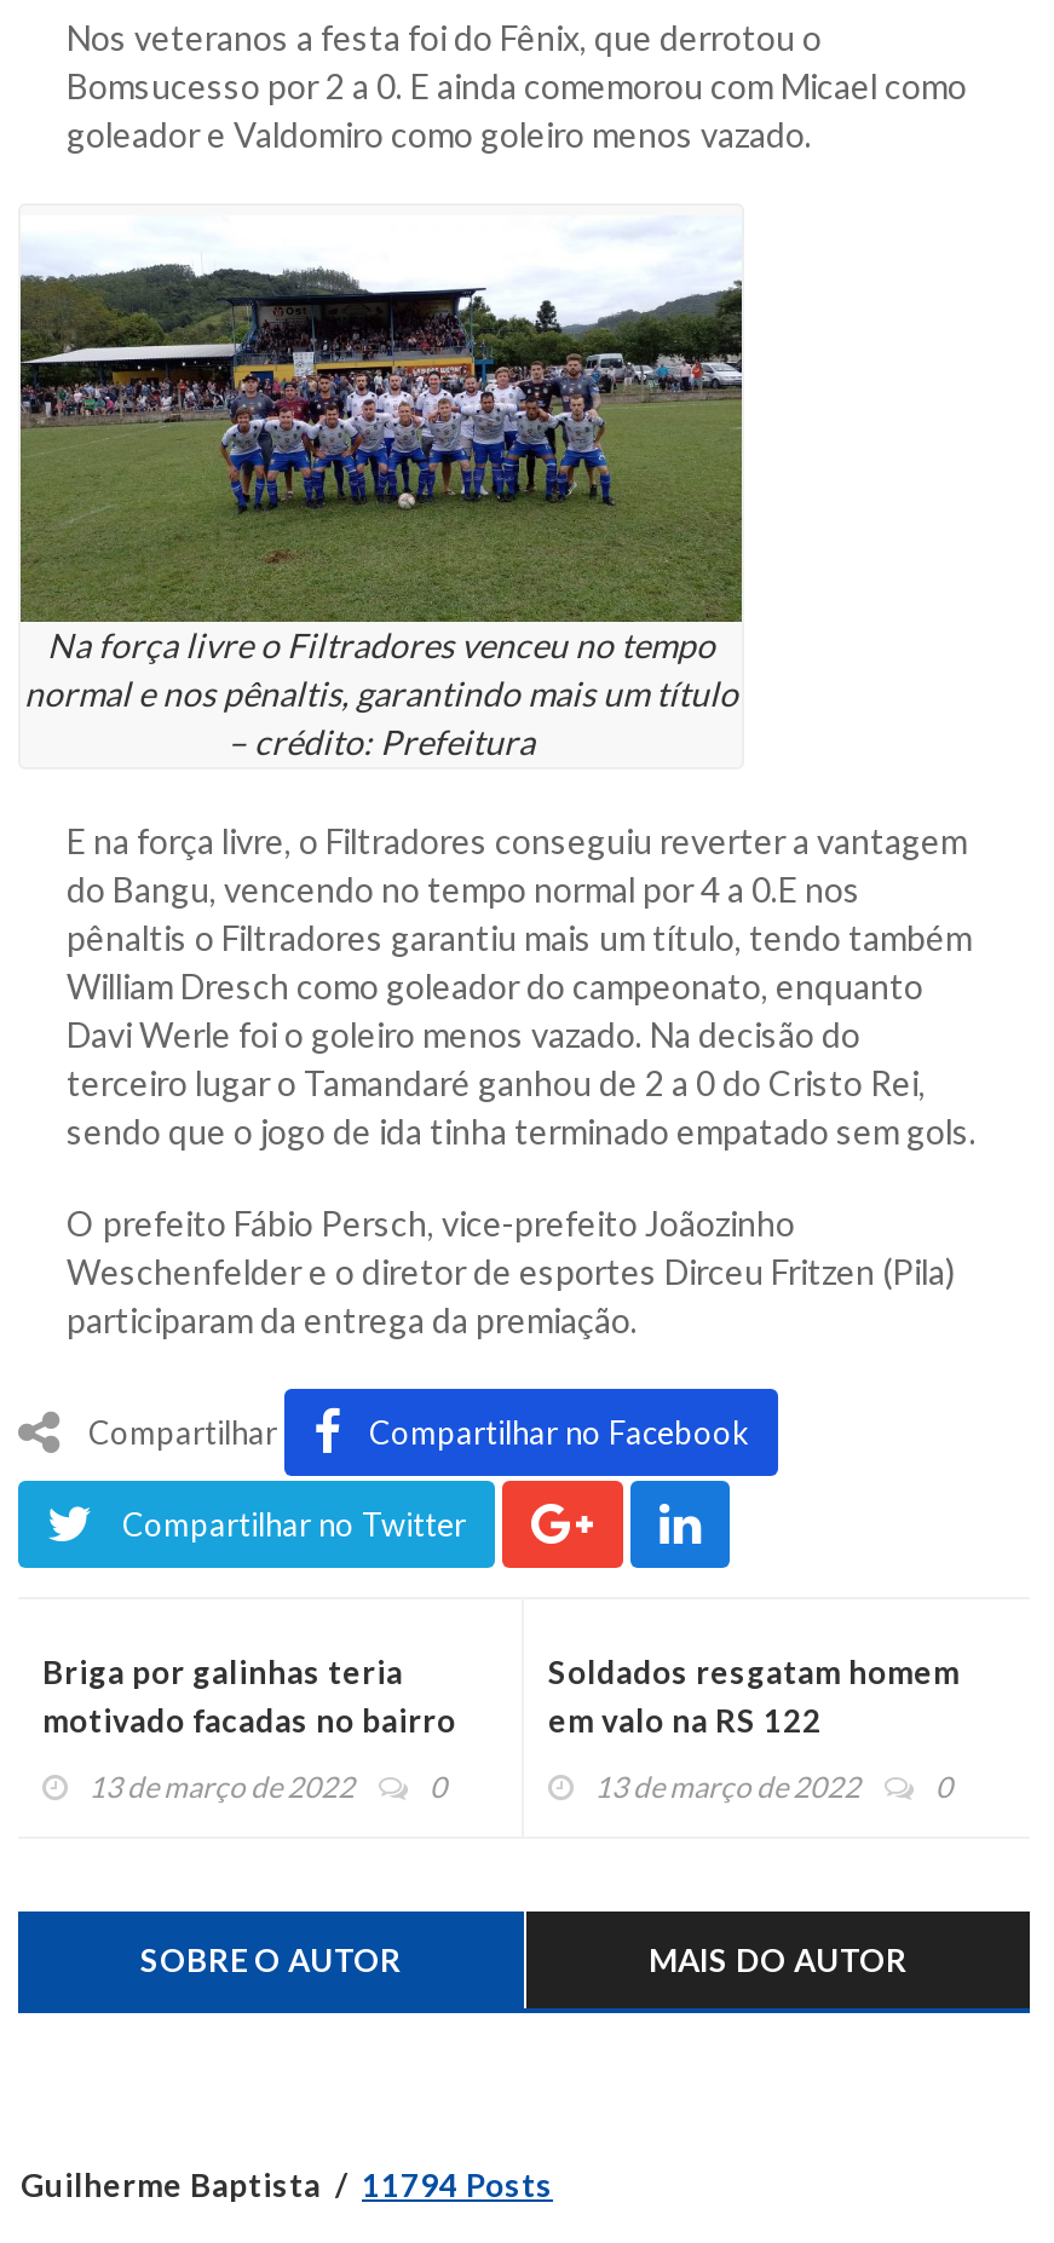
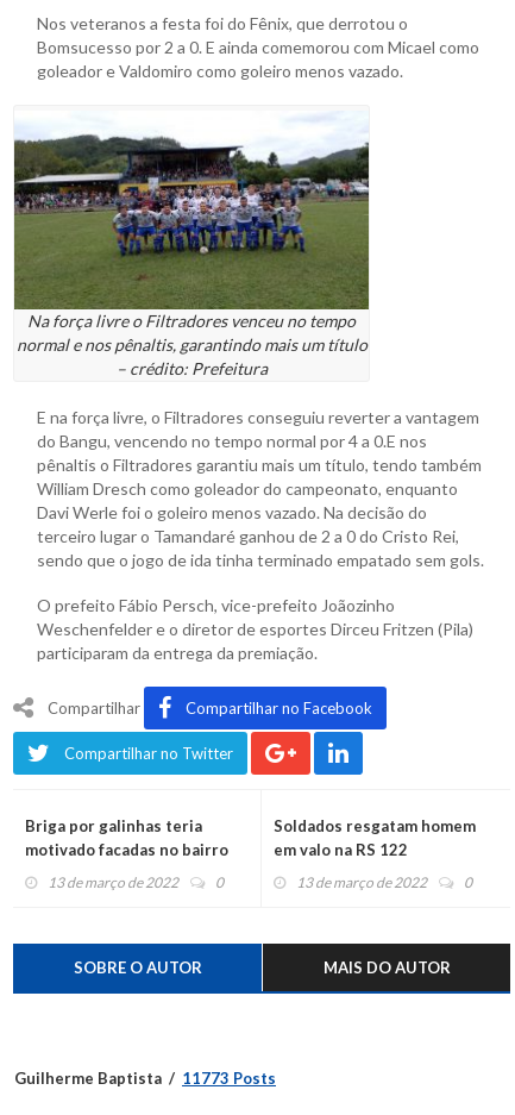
- Guilherme Baptista 11794 Posts
+ Guilherme Baptista 11773 Posts
